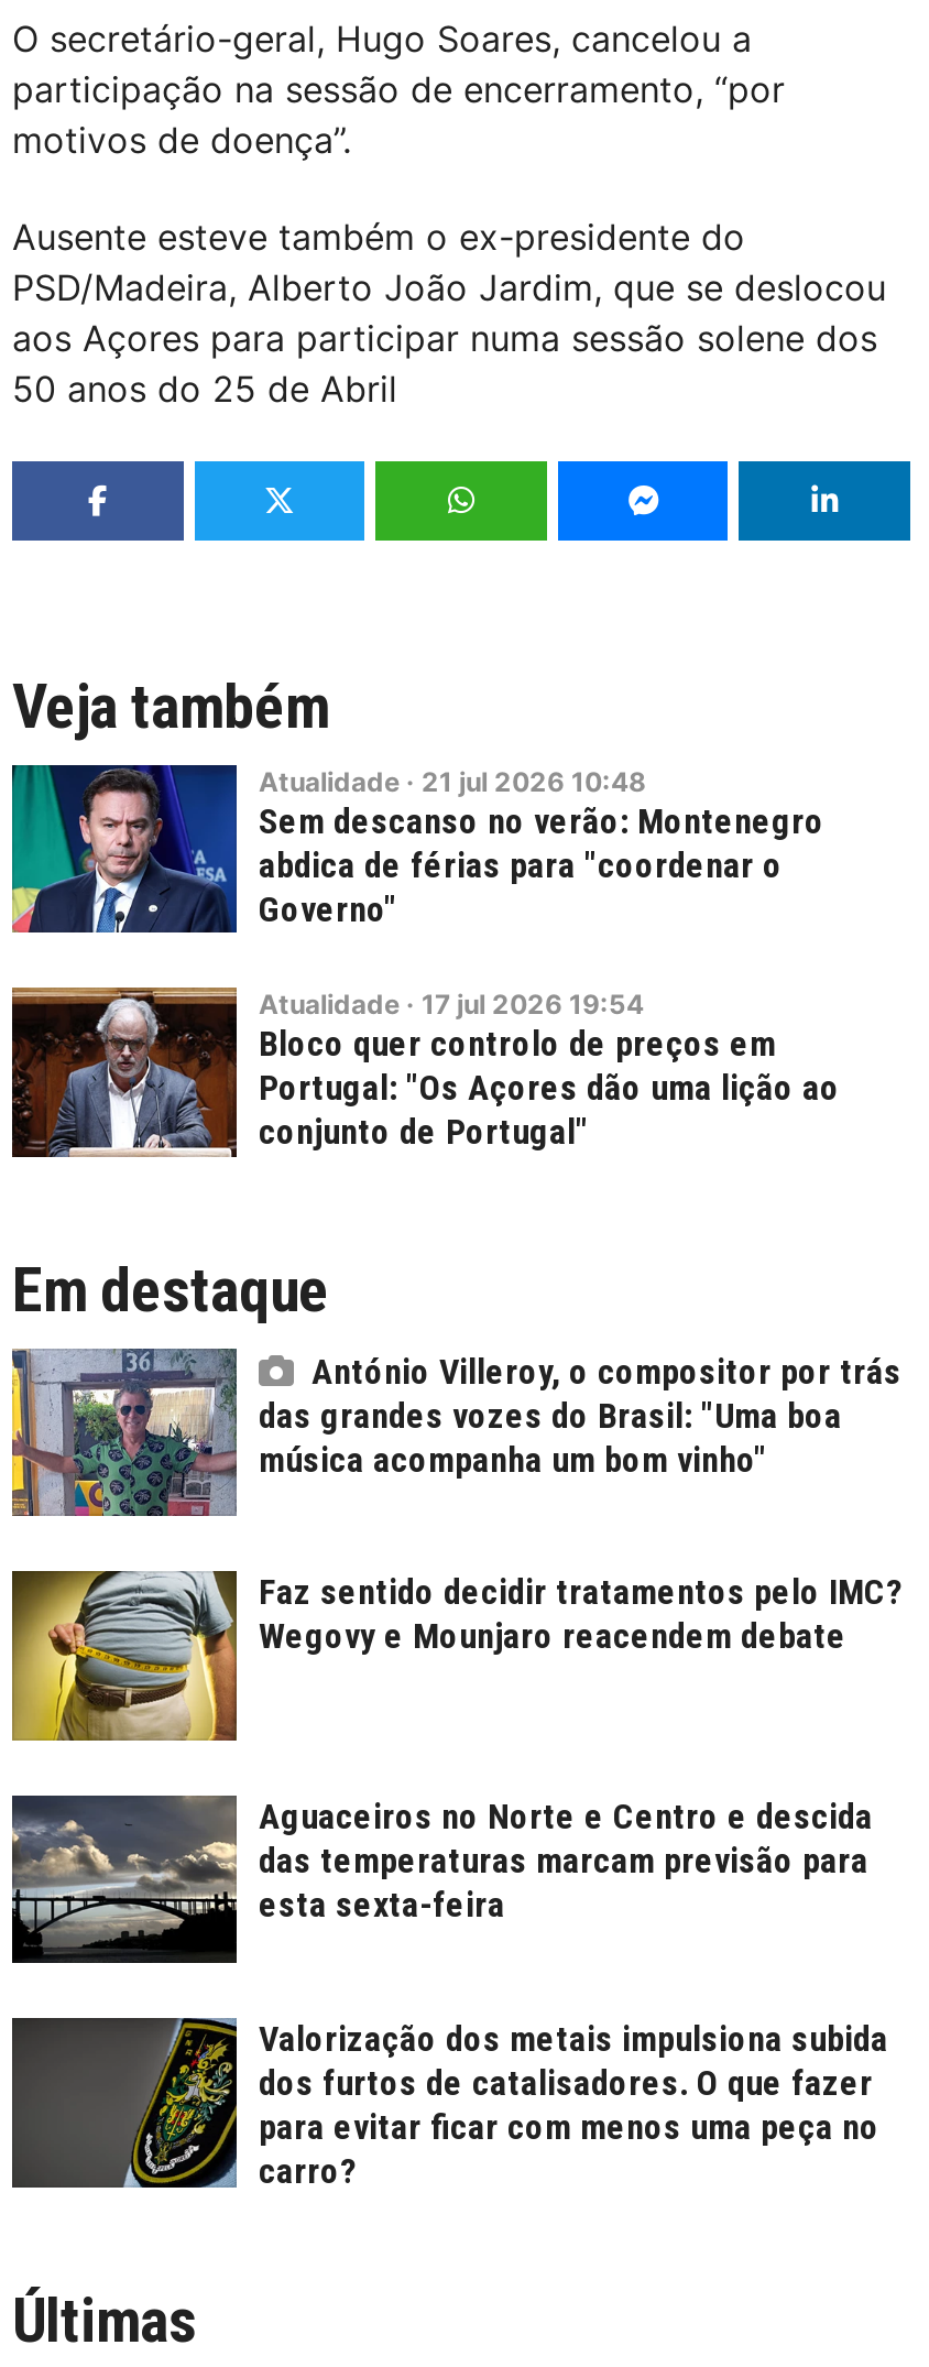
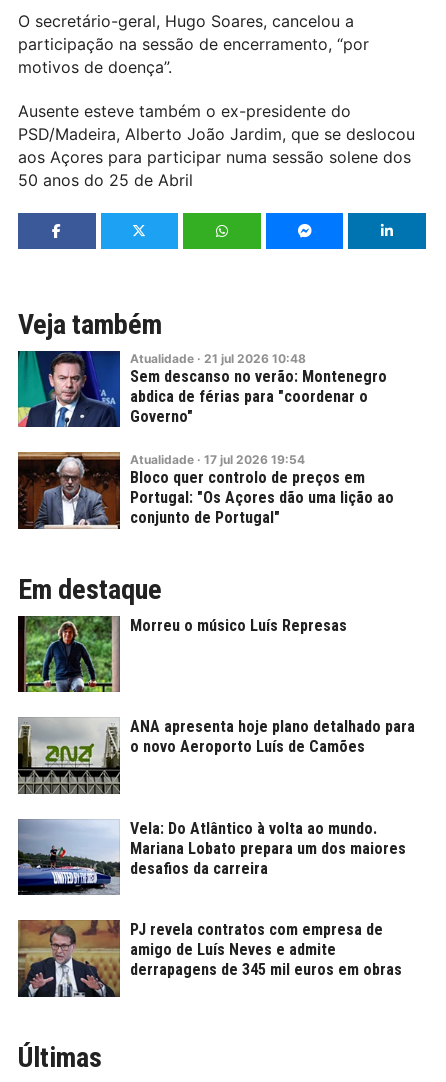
- [image]
- António Villeroy, o compositor por trás
- das grandes vozes do Brasil: "Uma boa
- música acompanha um bom vinho"
+ [image]
+ Morreu o músico Luís Represas

- [image]
- Faz sentido decidir tratamentos pelo IMC?
- Wegovy e Mounjaro reacendem debate
+ [image]
+ ANA apresenta hoje plano detalhado para
+ o novo Aeroporto Luís de Camões

- [image]
- Aguaceiros no Norte e Centro e descida
- das temperaturas marcam previsão para
- esta sexta-feira
+ [image]
+ Vela: Do Atlântico à volta ao mundo.
+ Mariana Lobato prepara um dos maiores
+ desafios da carreira

- [image]
- Valorização dos metais impulsiona subida
- dos furtos de catalisadores. O que fazer
- para evitar ficar com menos uma peça no
- carro?
+ [image]
+ PJ revela contratos com empresa de
+ amigo de Luís Neves e admite
+ derrapagens de 345 mil euros em obras
